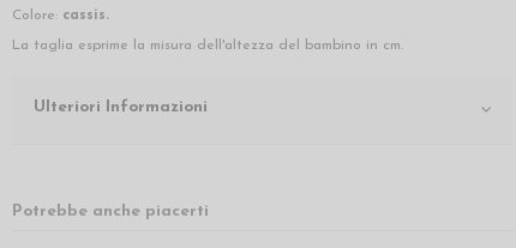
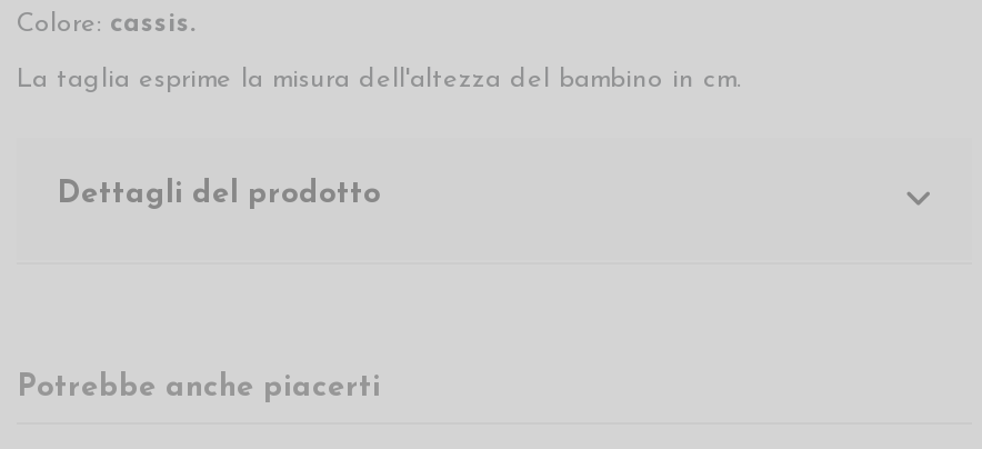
- Ulteriori Informazioni
+ Dettagli del prodotto
